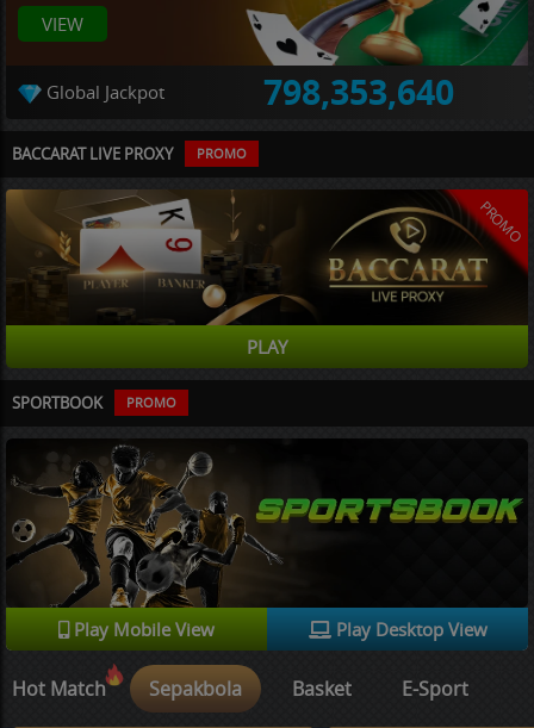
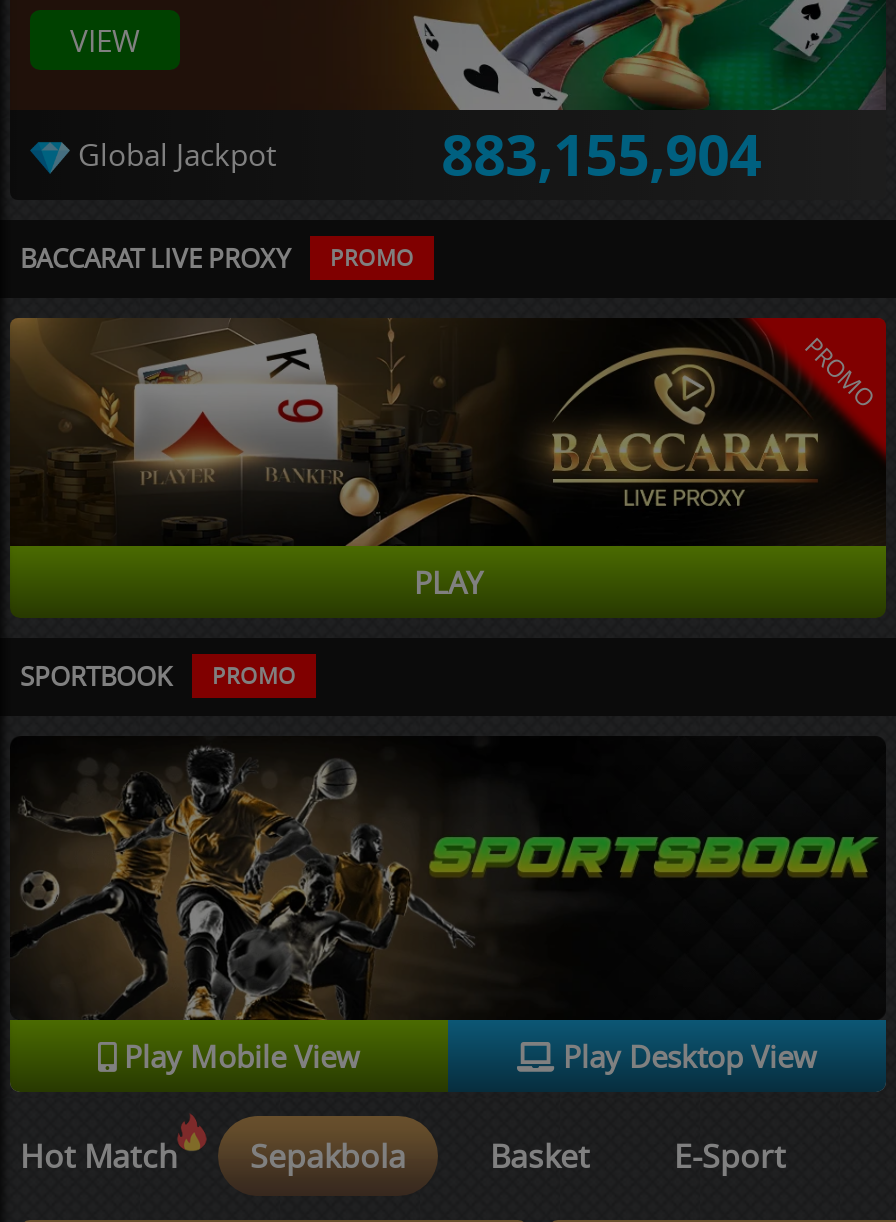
- 798,353,640
+ 883,155,904
